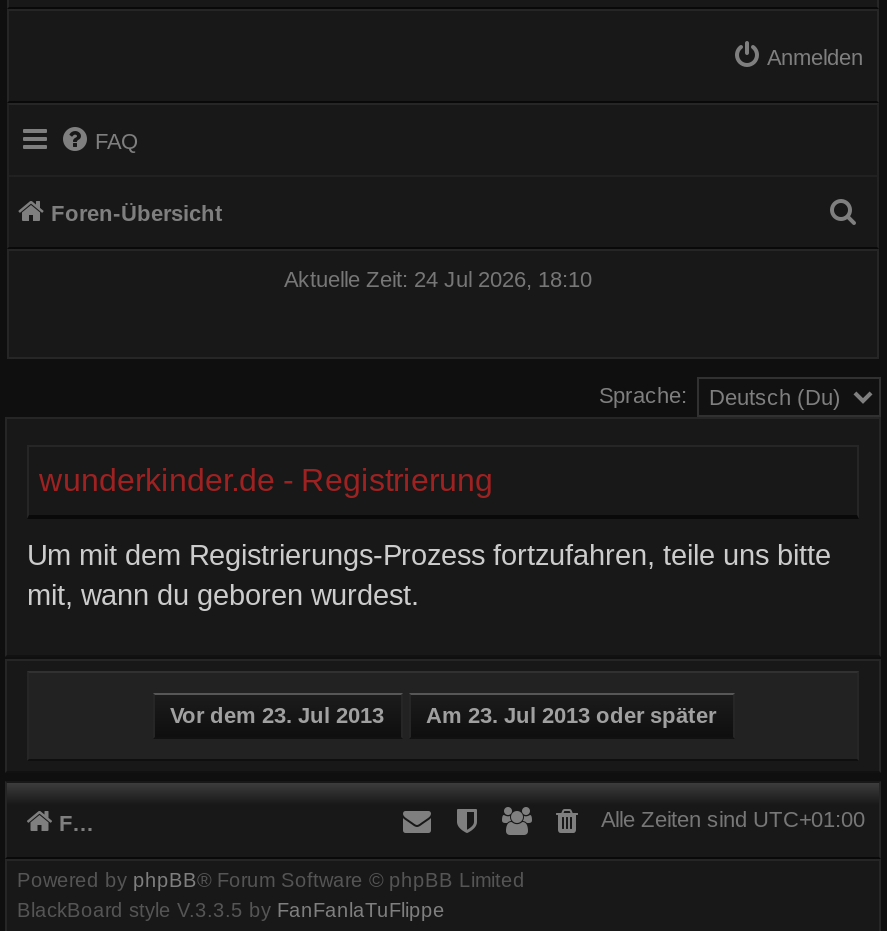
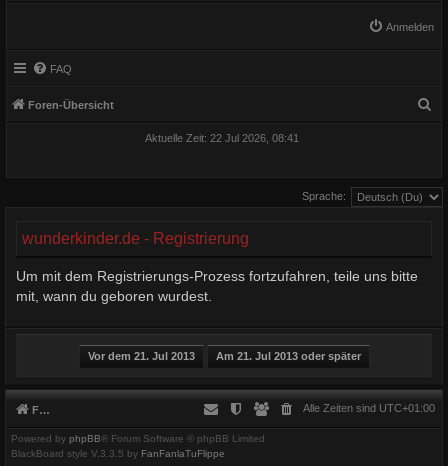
- Aktuelle Zeit: 24 Jul 2026, 18:10
+ Aktuelle Zeit: 22 Jul 2026, 08:41
